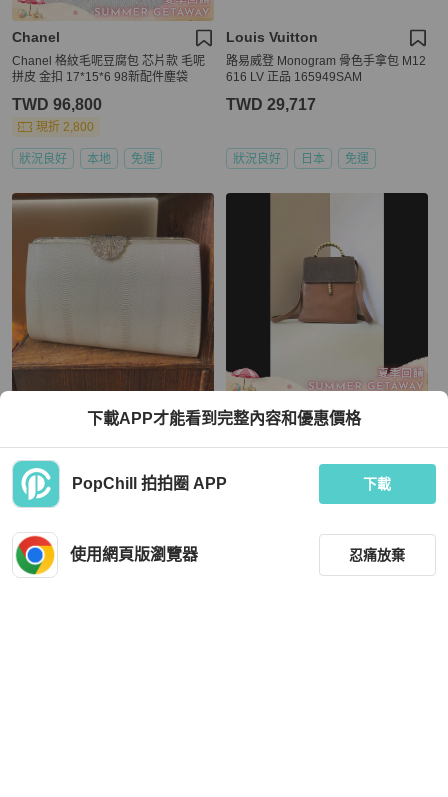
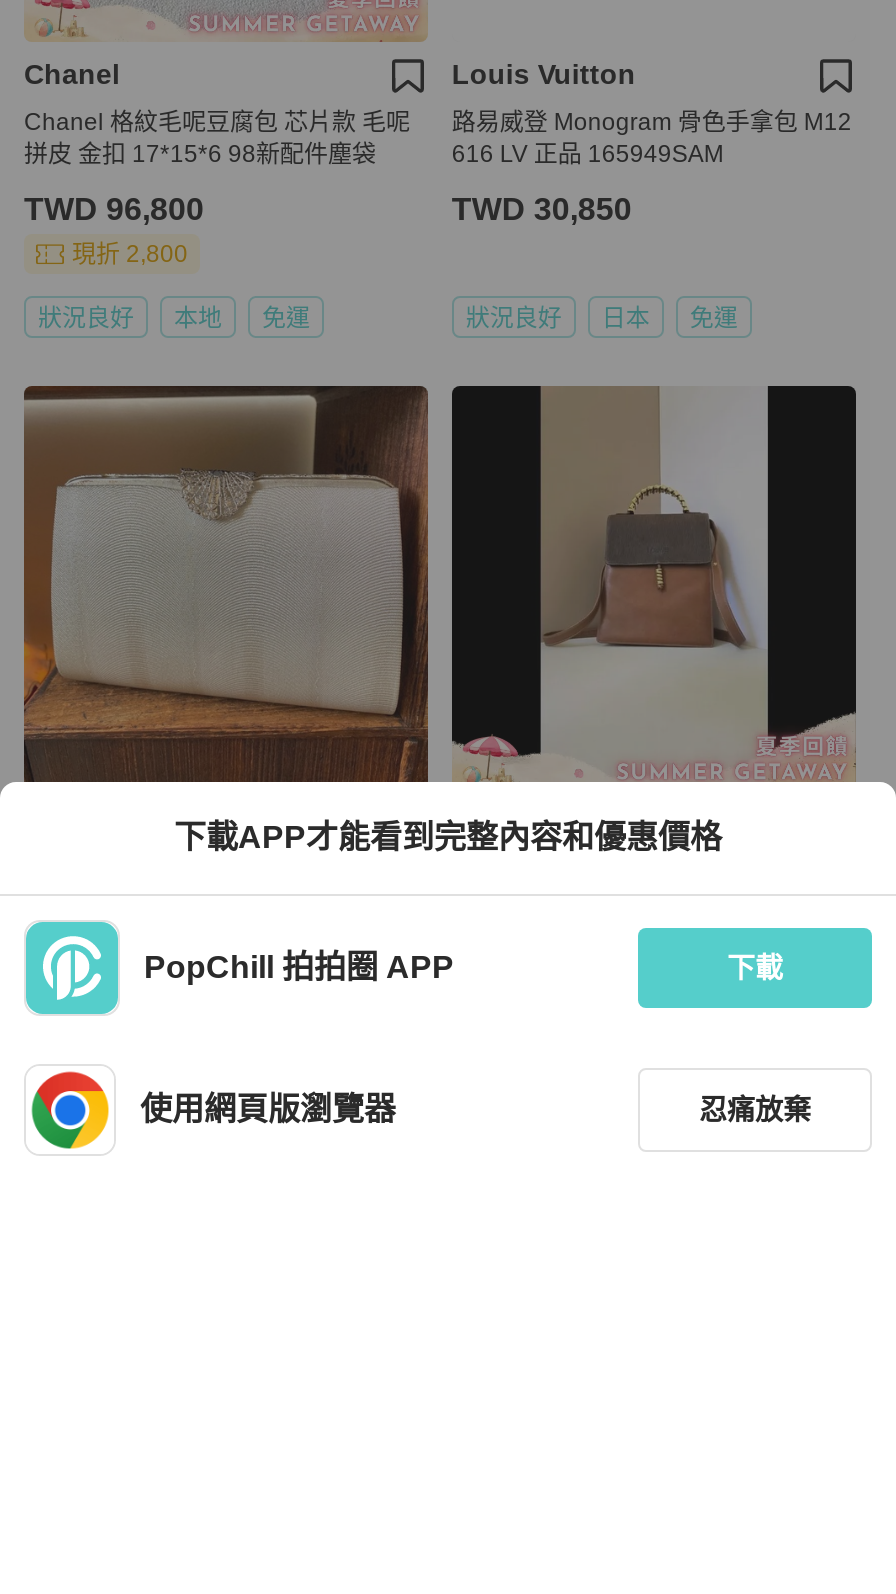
- TWD 29,717
+ TWD 30,850
